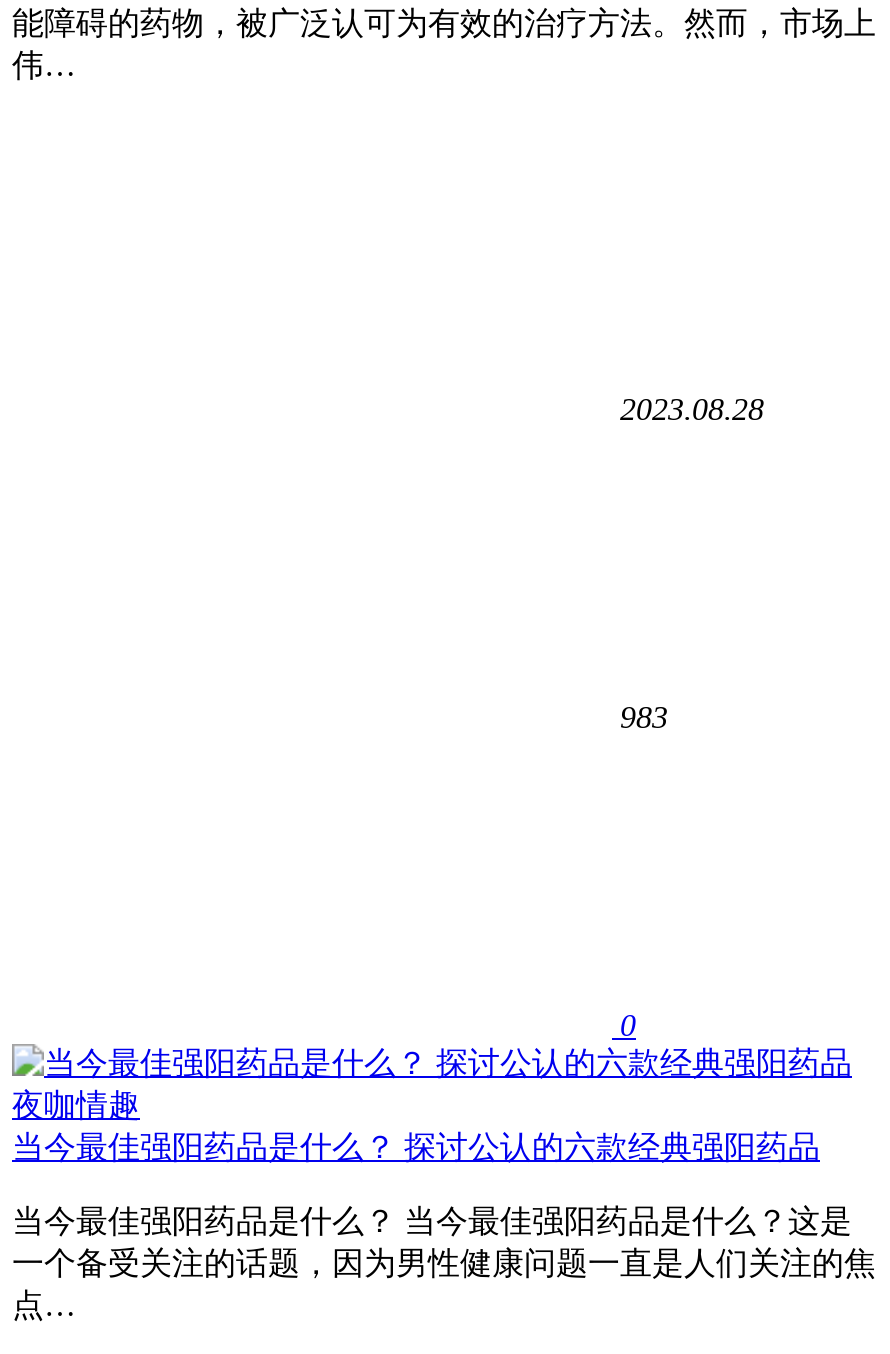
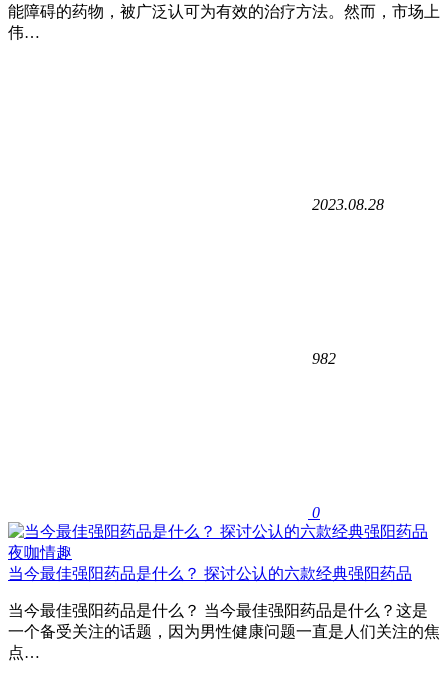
- 983
+ 982
